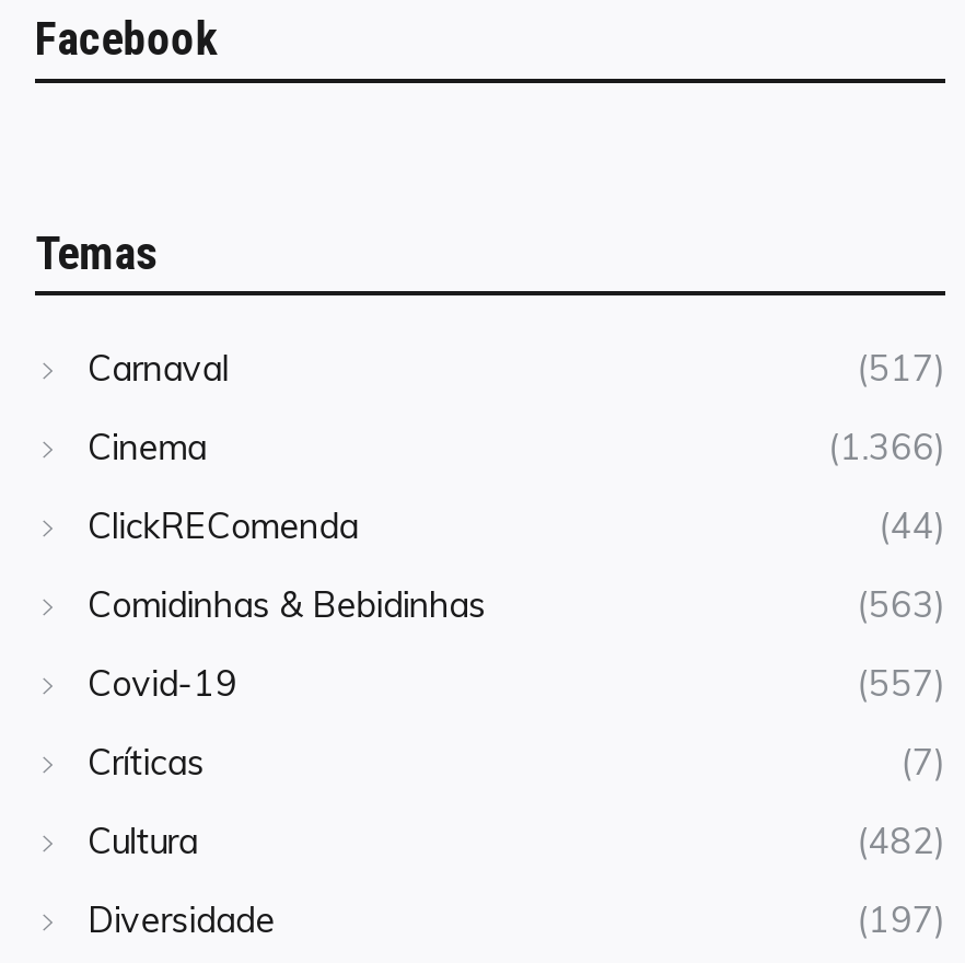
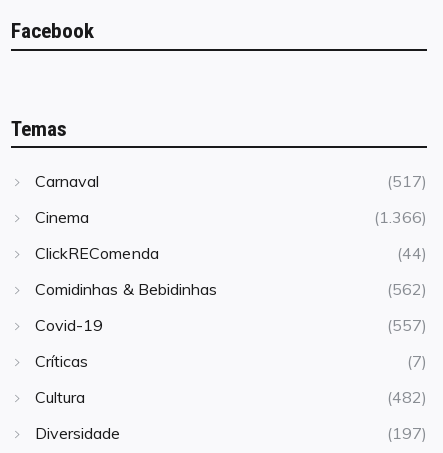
- (563)
+ (562)
